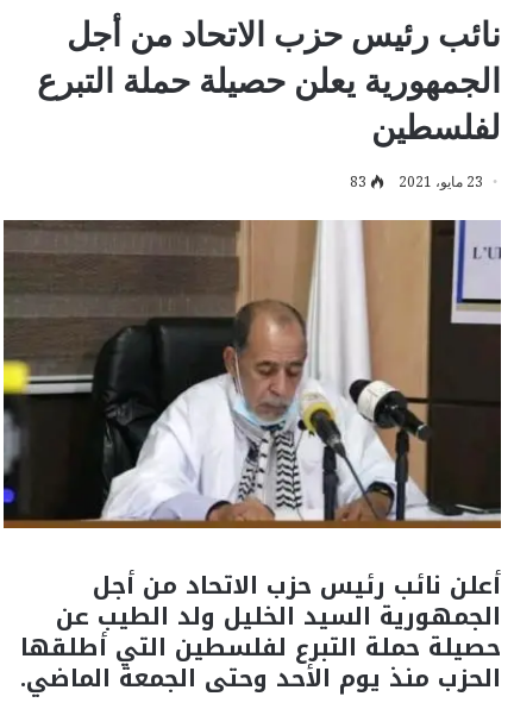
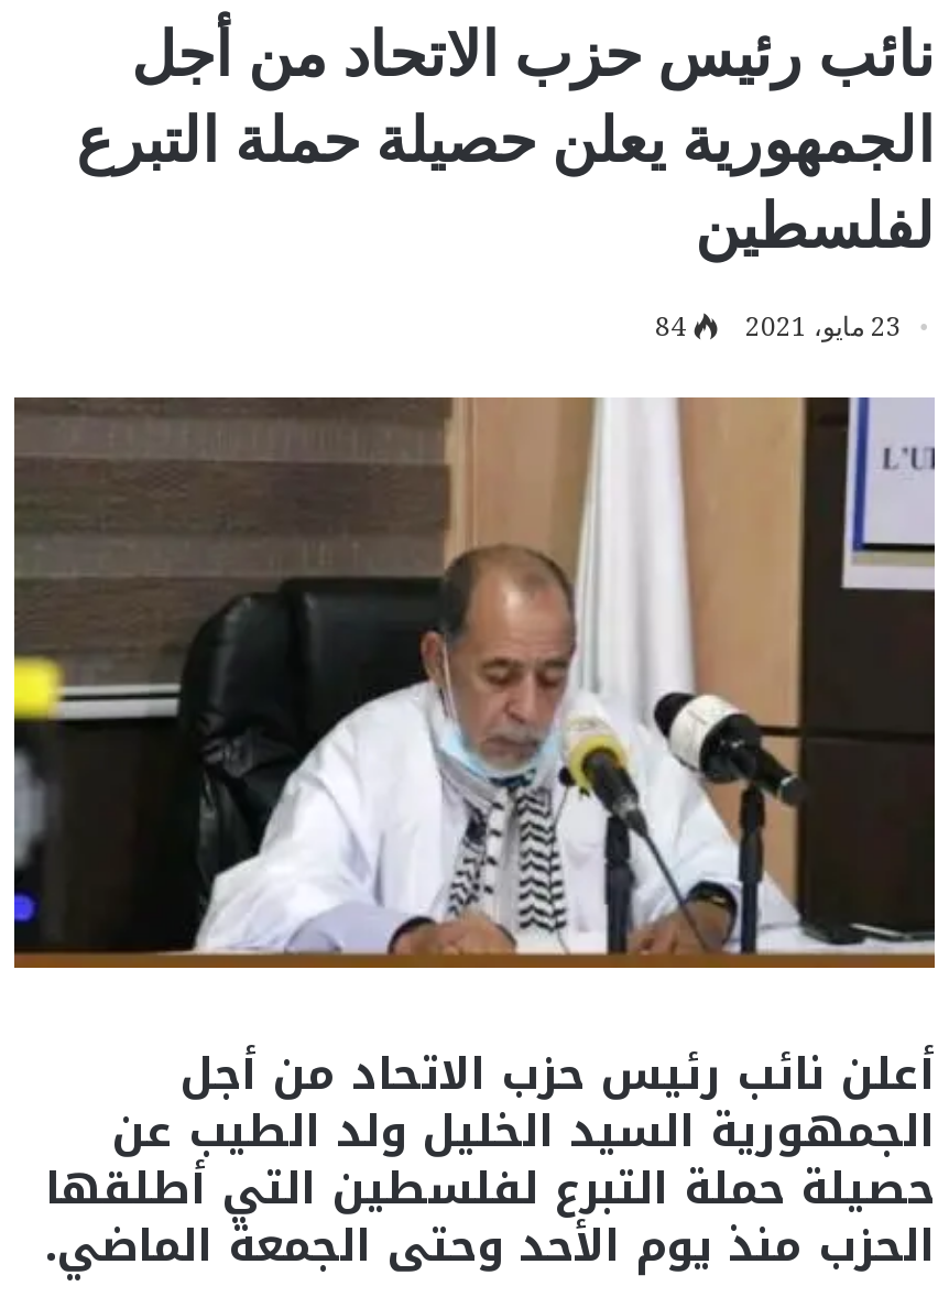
- 83
+ 84
